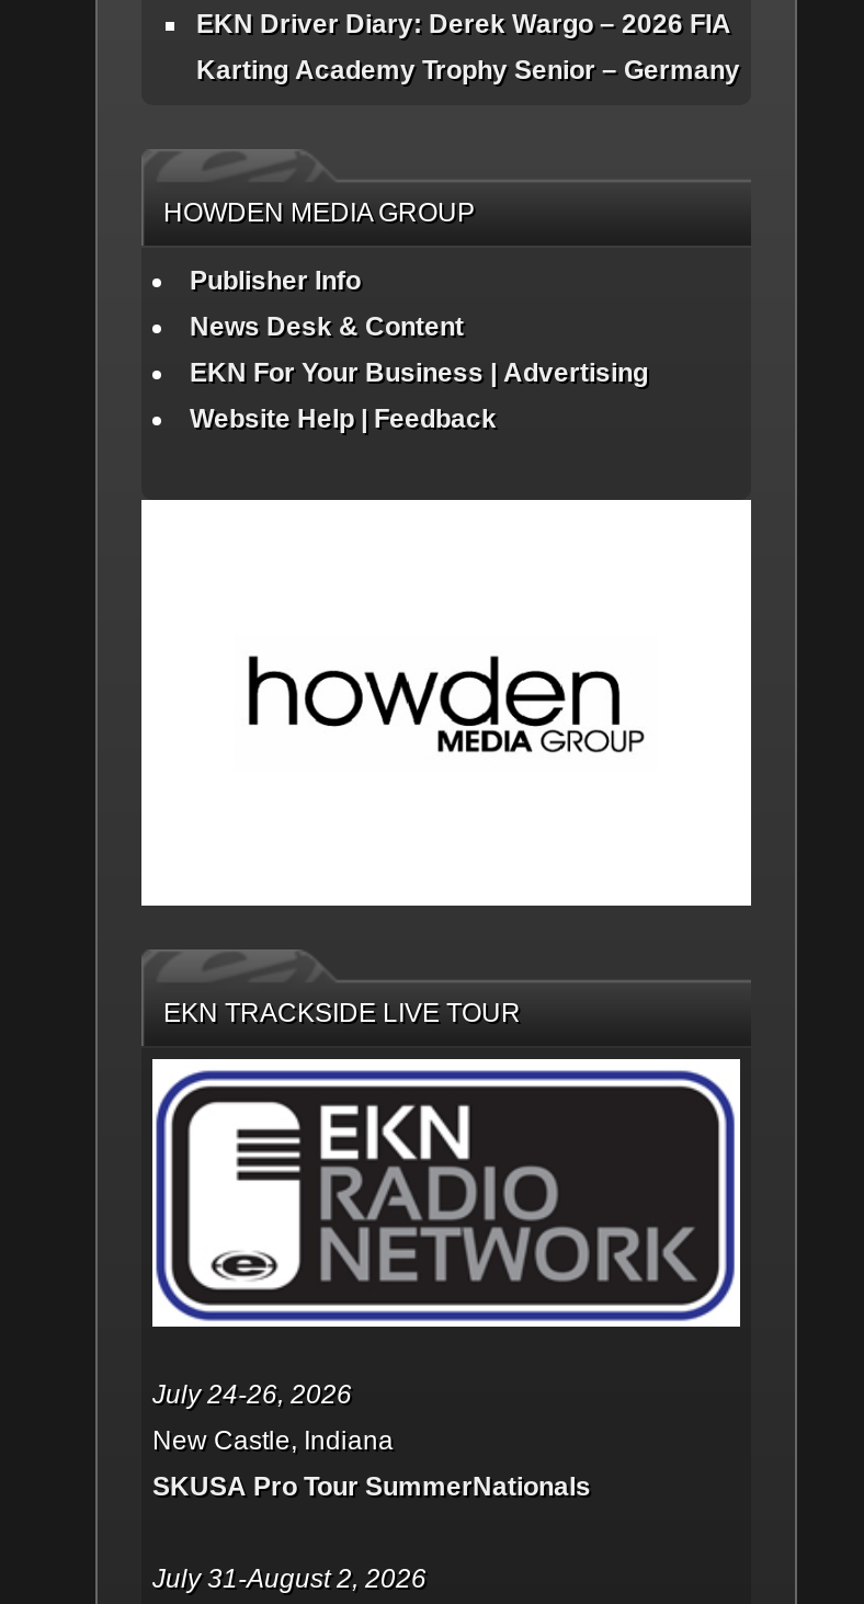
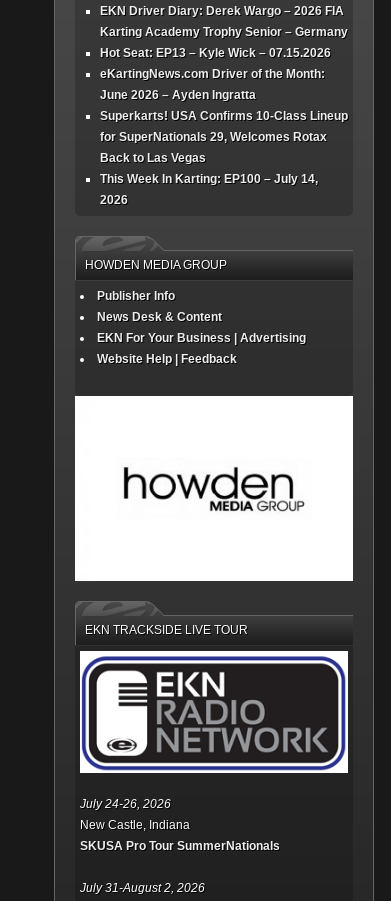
+ Hot Seat: EP13 – Kyle Wick – 07.15.2026
+ eKartingNews.com Driver of the Month:
+ June 2026 – Ayden Ingratta
+ Superkarts! USA Confirms 10-Class Lineup
+ for SuperNationals 29, Welcomes Rotax
+ Back to Las Vegas
+ This Week In Karting: EP100 – July 14,
+ 2026
